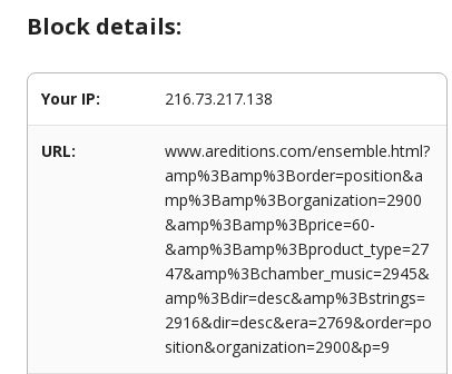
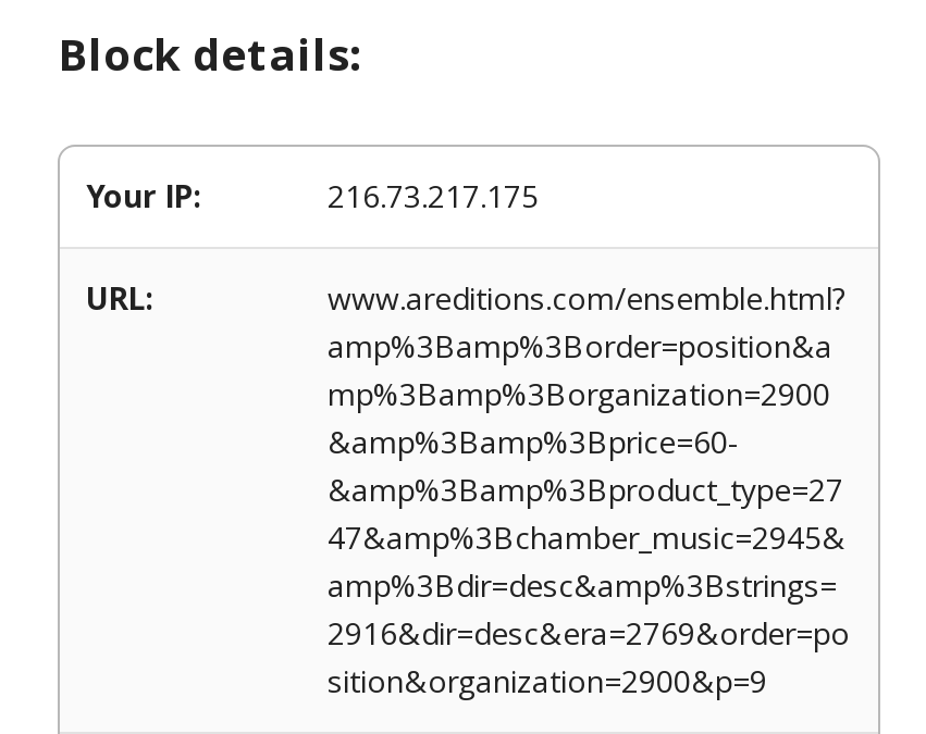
- 216.73.217.138
+ 216.73.217.175
